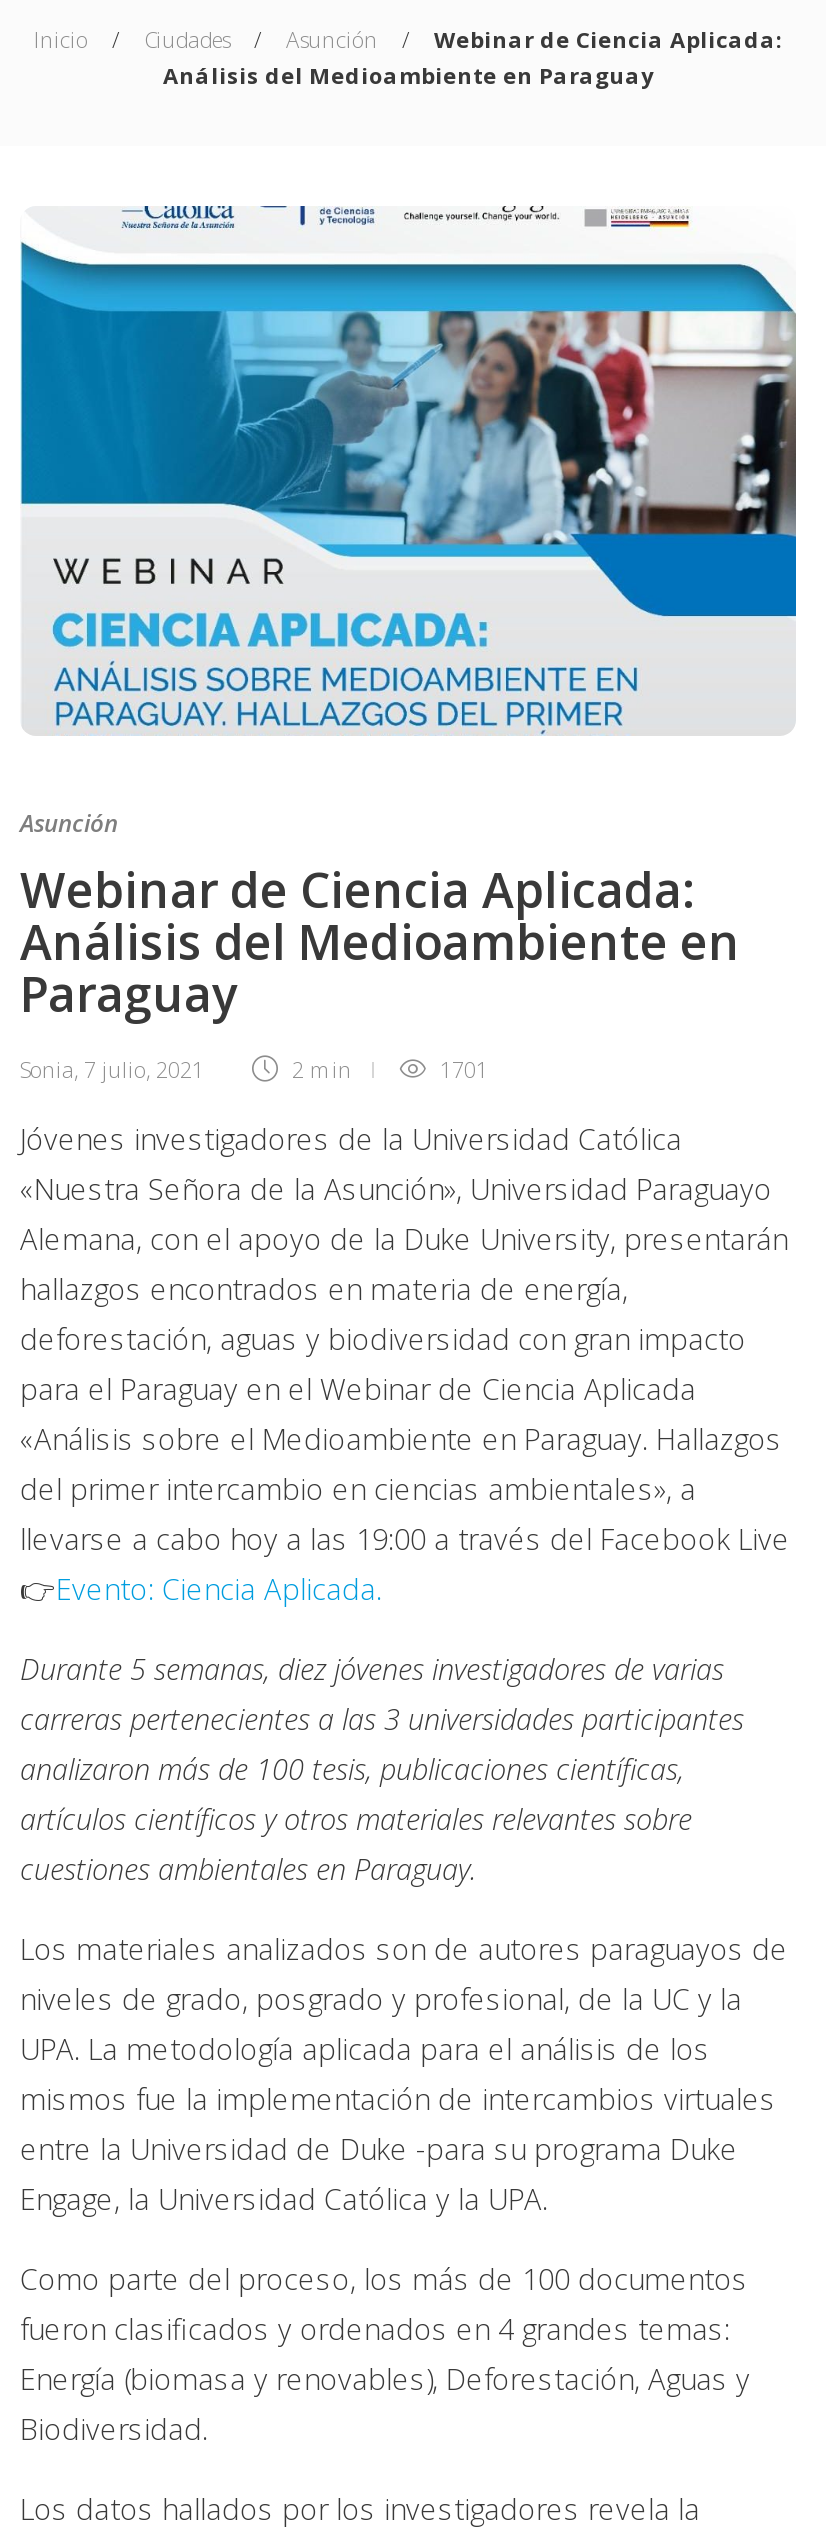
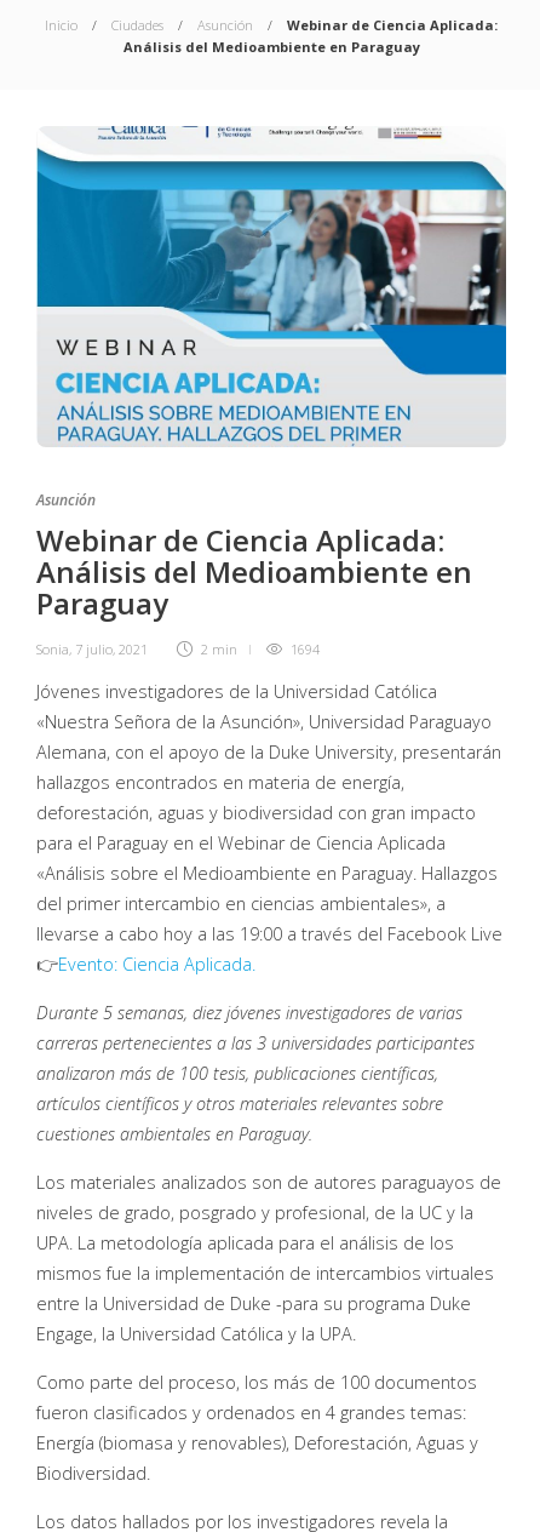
- 1701
+ 1694
